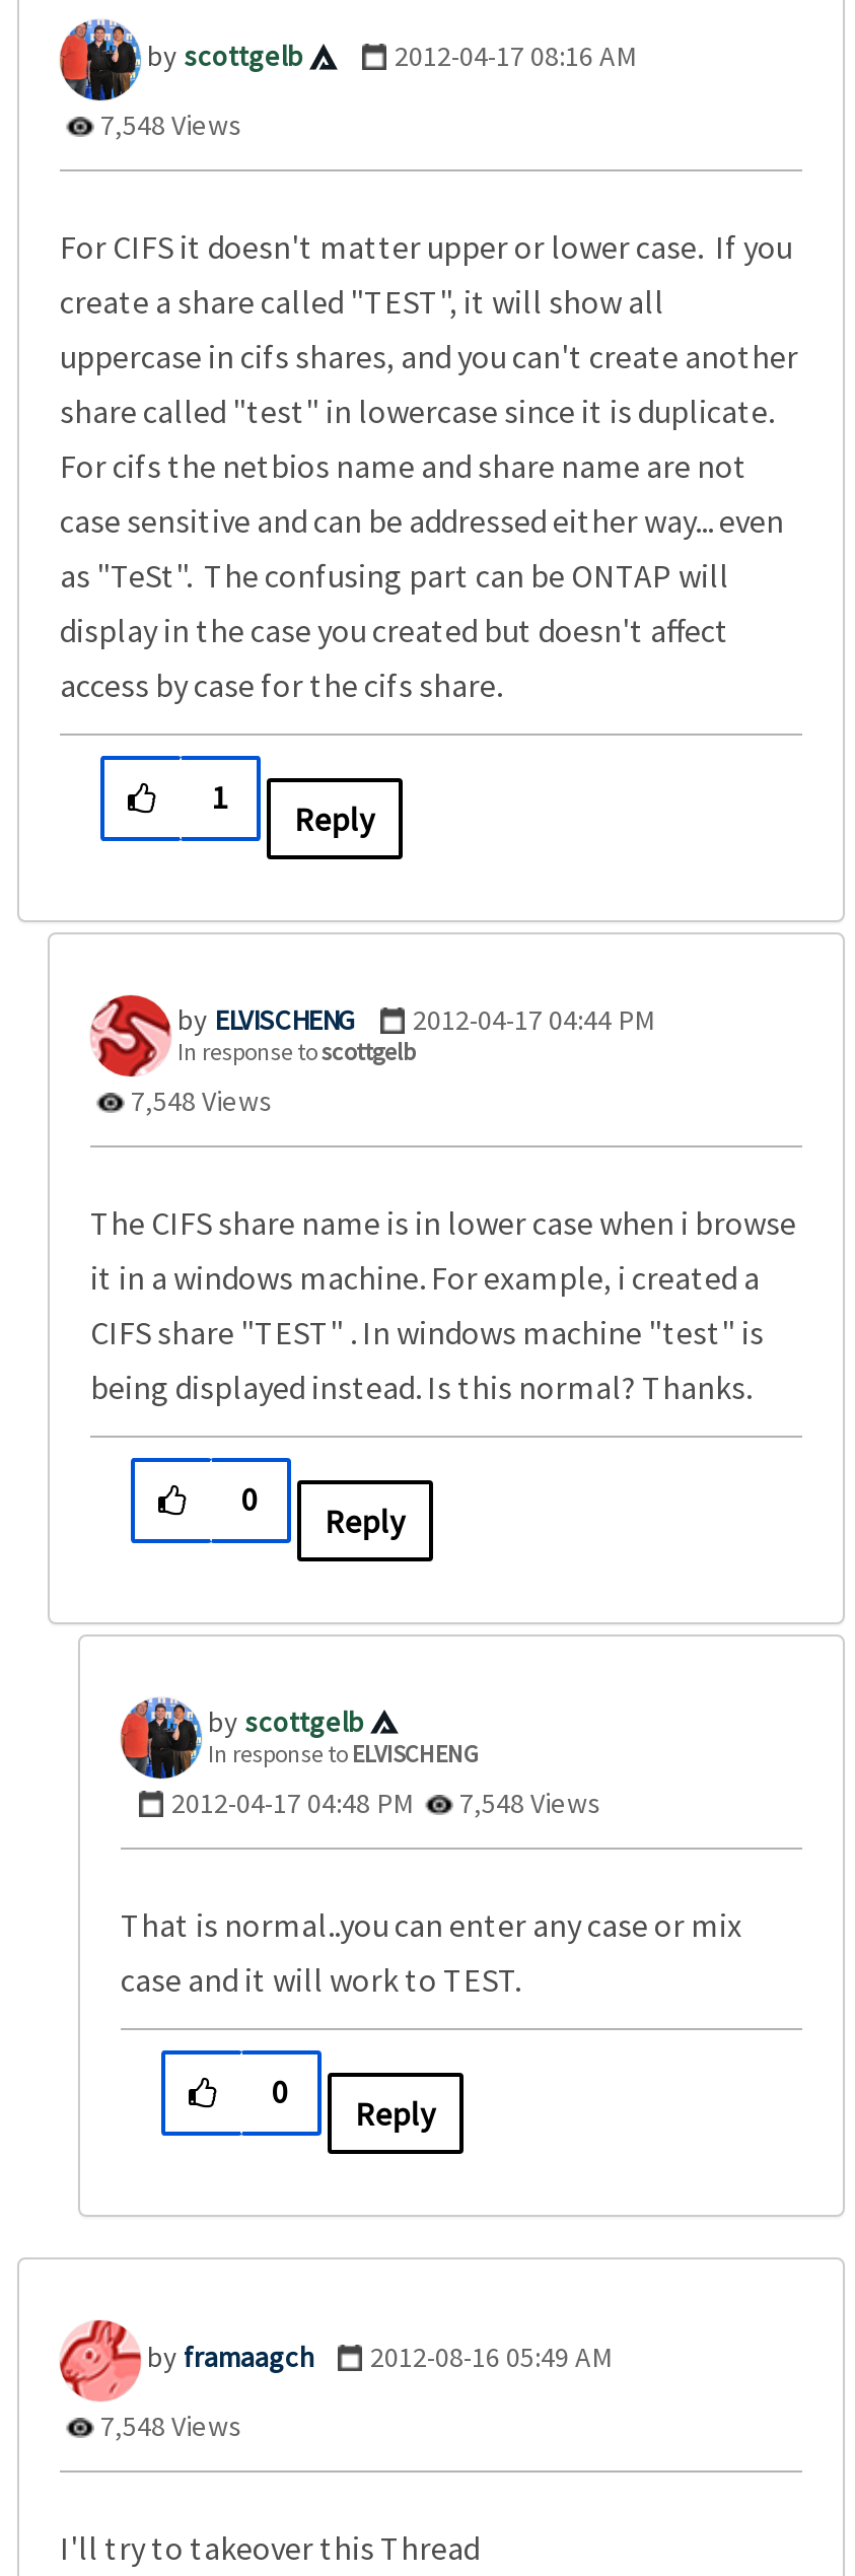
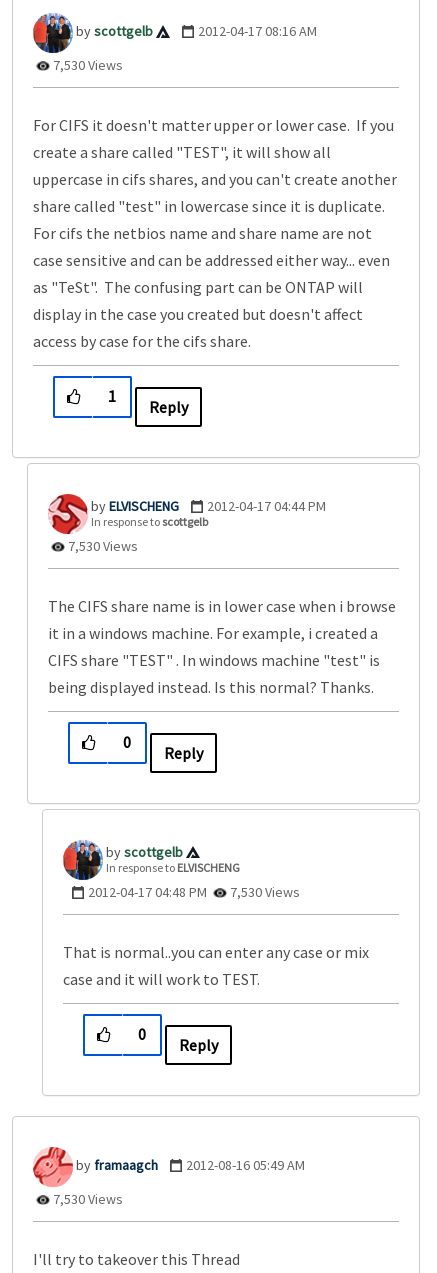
- 7,548 Views
+ 7,530 Views

- 7,548 Views
+ 7,530 Views

- 2012-04-17 04:48 PM 7,548 Views
+ 2012-04-17 04:48 PM 7,530 Views

- 7,548 Views
+ 7,530 Views
